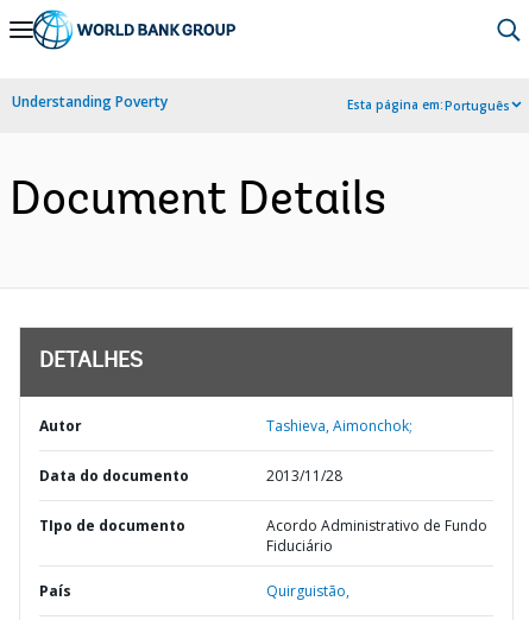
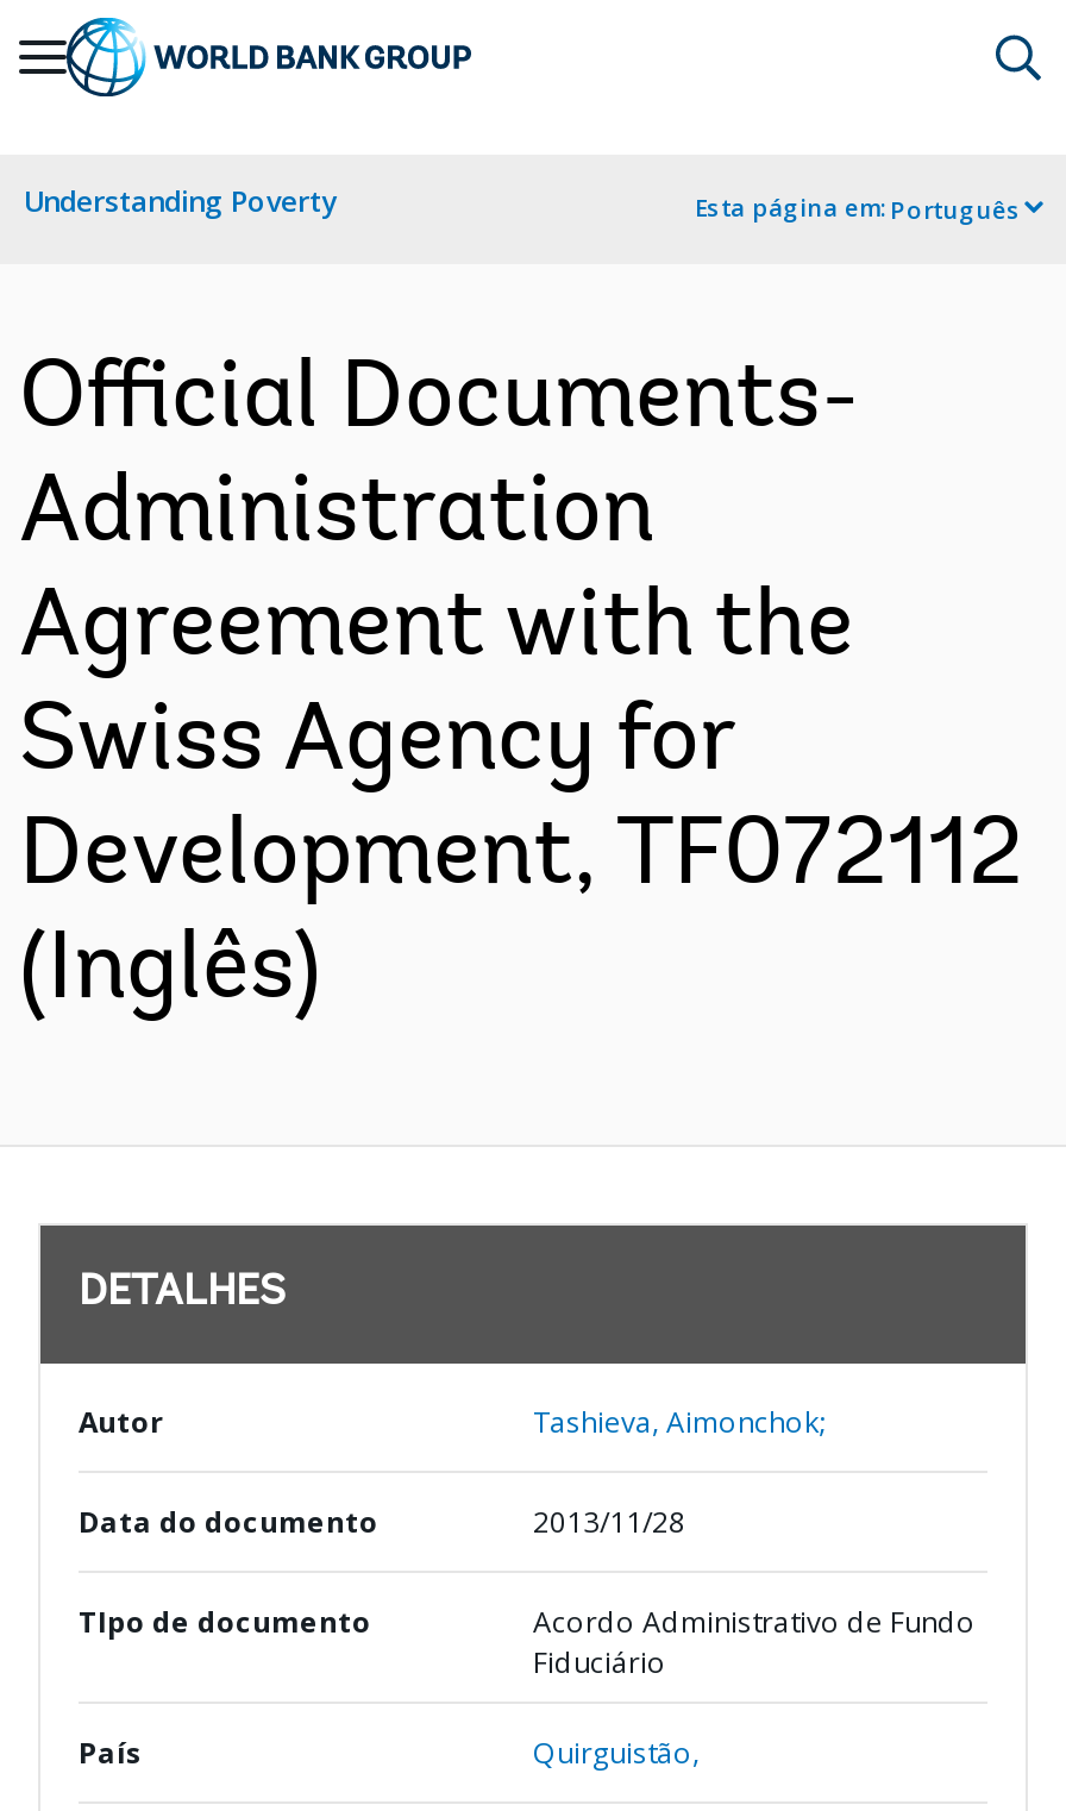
- Document Details
+ Official Documents-
+ Administration
+ Agreement with the
+ Swiss Agency for
+ Development, TF072112
+ (Inglês)
